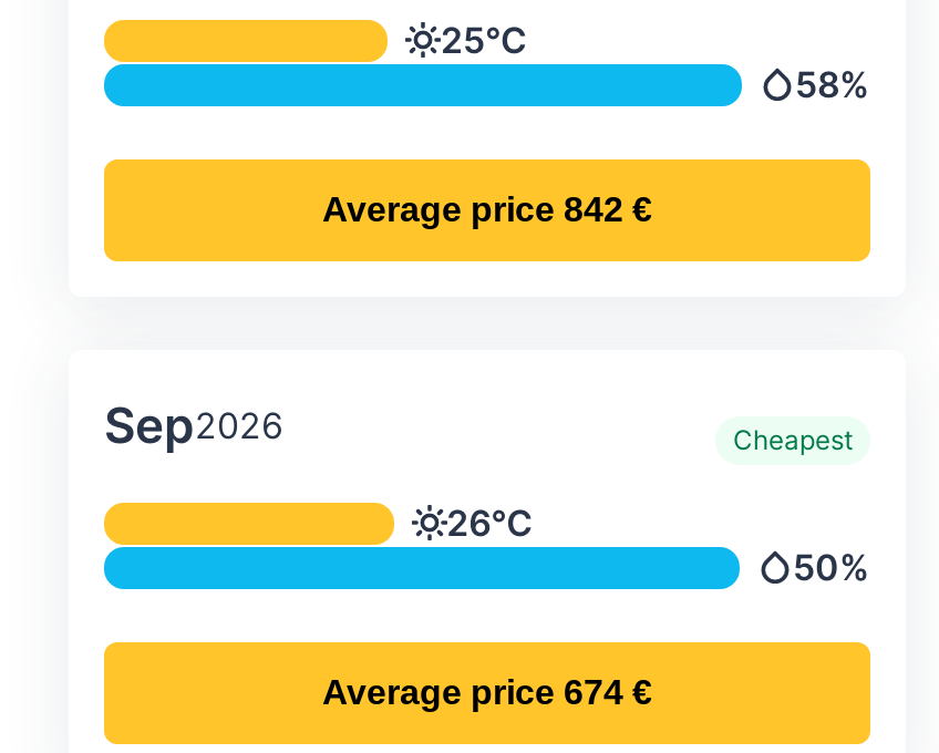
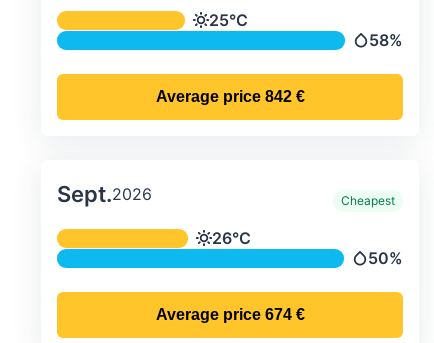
- Sep2026
+ Sept.2026
